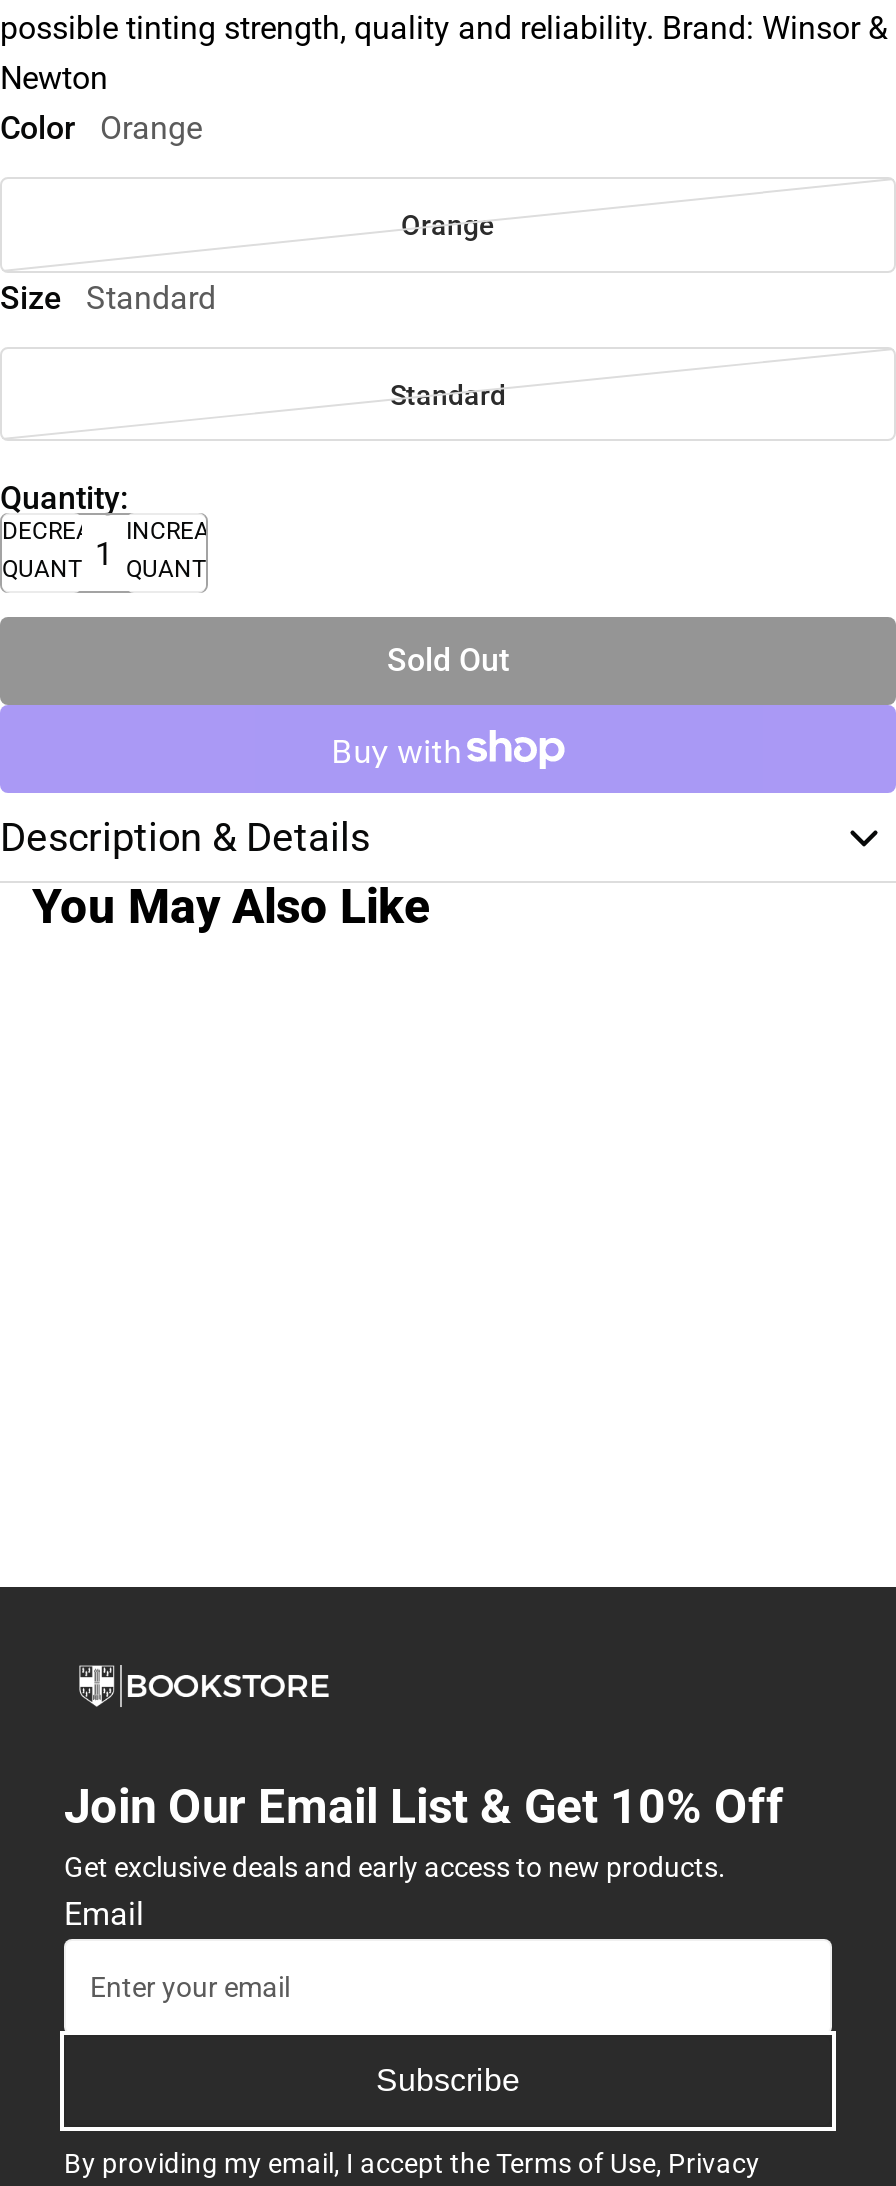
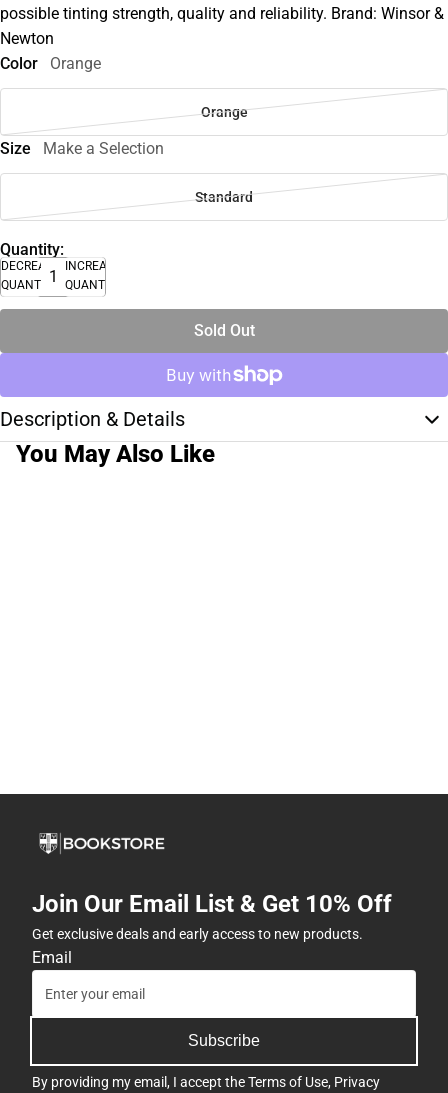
- Size Standard
+ Size Make a Selection
